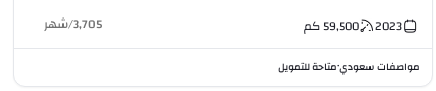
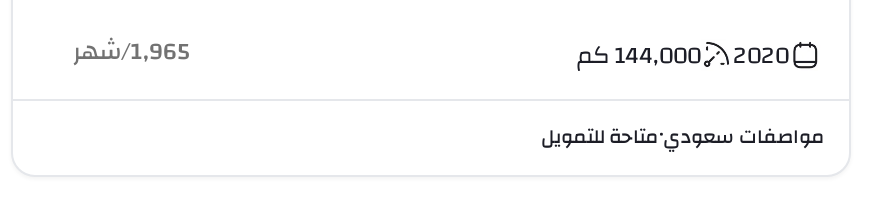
- 2023
- 59,500 كم
- 3,705
+ 2020
+ 144,000 كم
+ 1,965
